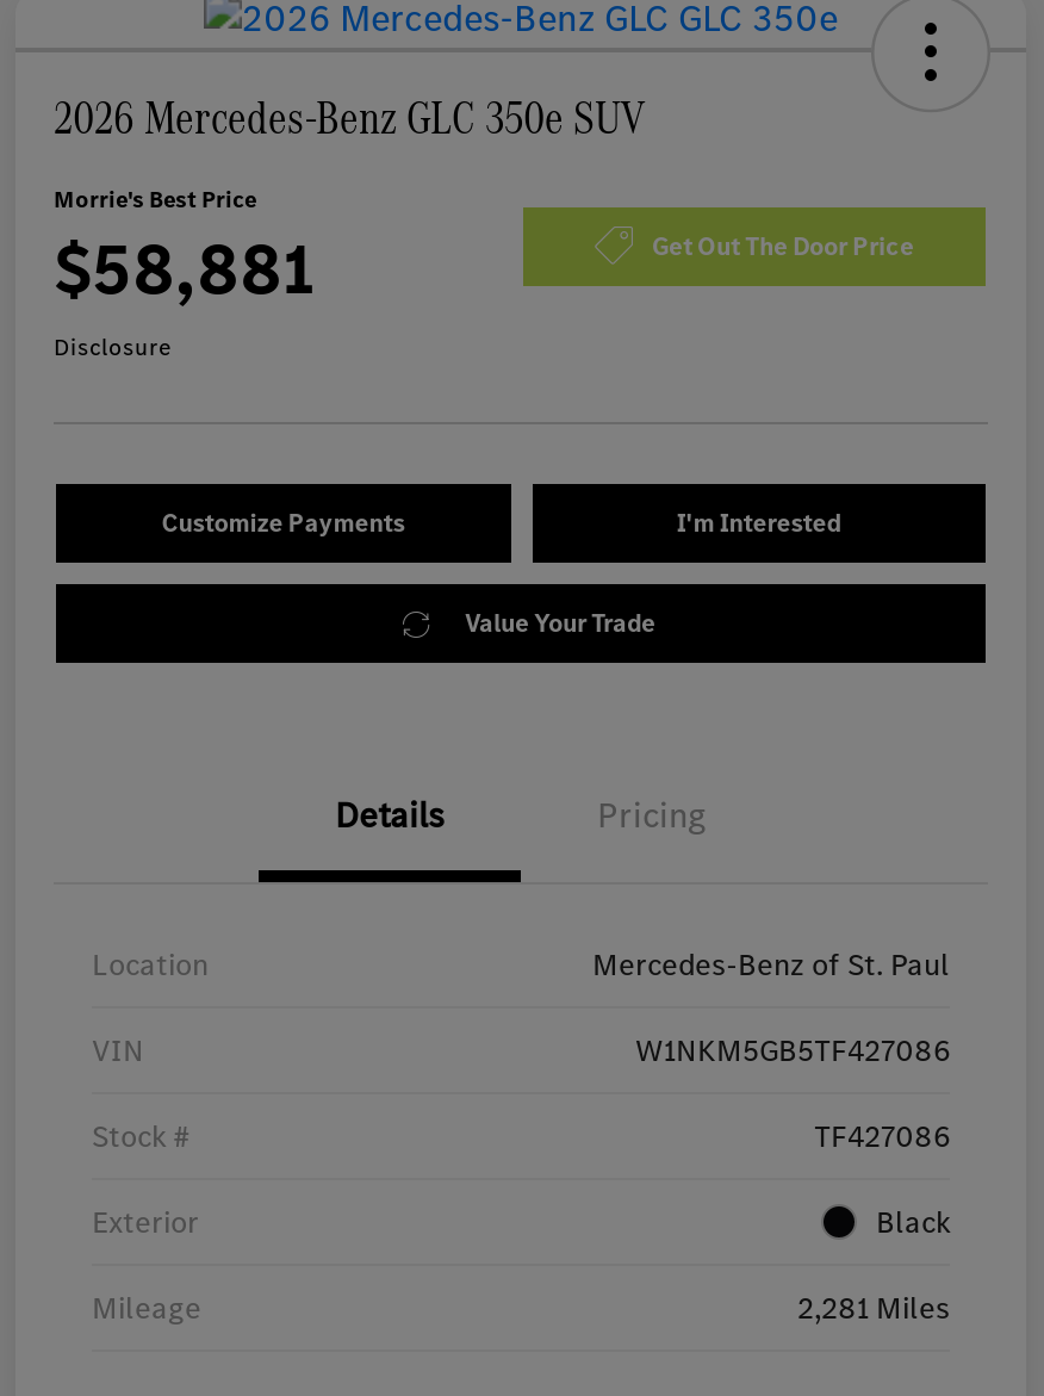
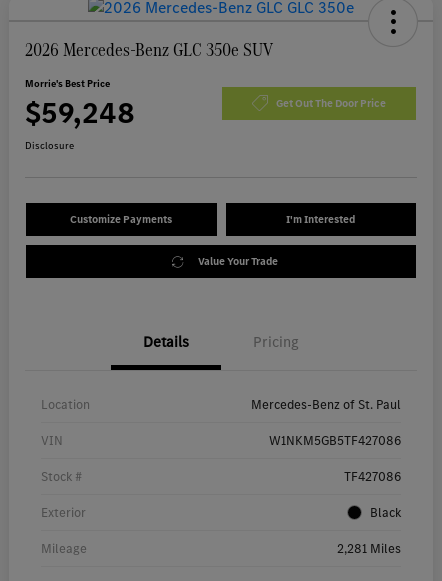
- $58,881
+ $59,248
